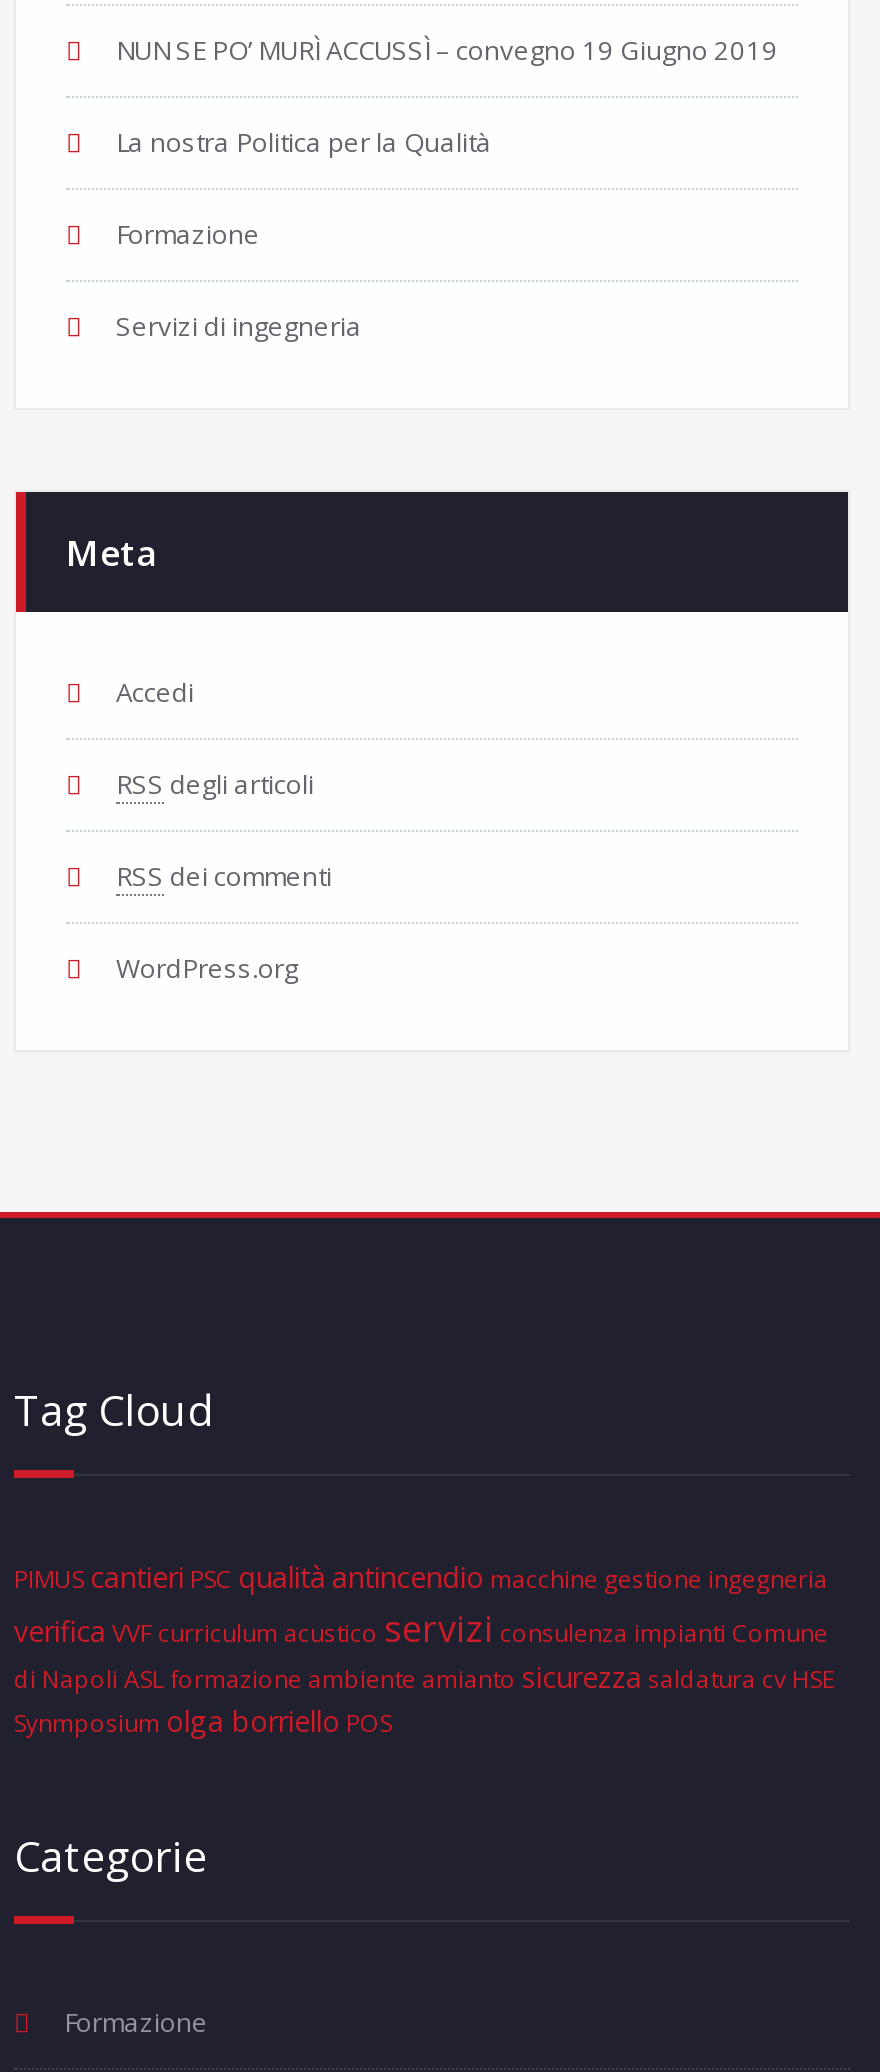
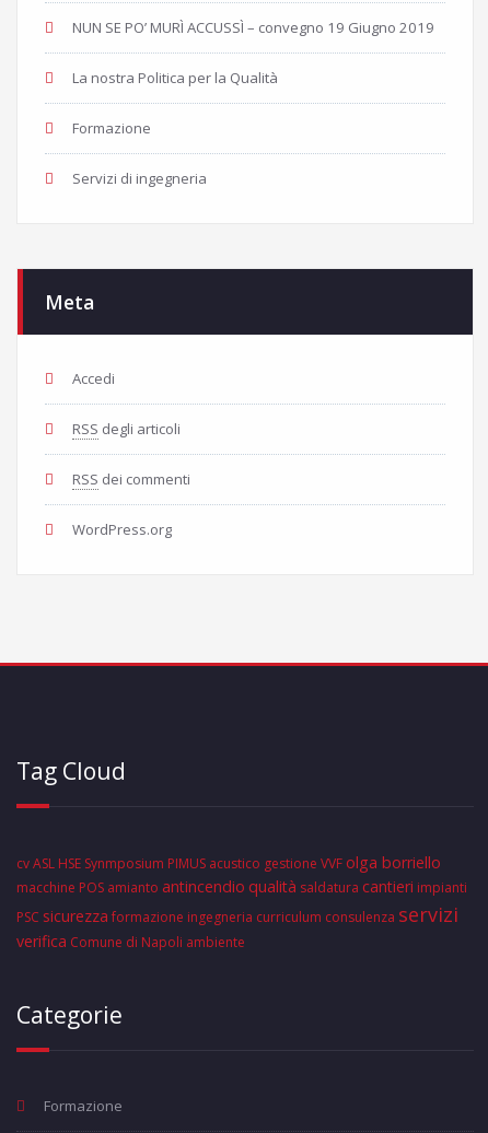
- PIMUS cantieri PSC qualità antincendio macchine gestione ingegneria
- verifica VVF curriculum acustico servizi consulenza impianti Comune
- di Napoli ASL formazione ambiente amianto sicurezza saldatura cv HSE
- Synmposium olga borriello POS
+ cv ASL HSE Synmposium PIMUS acustico gestione VVF olga borriello
+ macchine POS amianto antincendio qualità saldatura cantieri impianti
+ PSC sicurezza formazione ingegneria curriculum consulenza servizi
+ verifica Comune di Napoli ambiente
